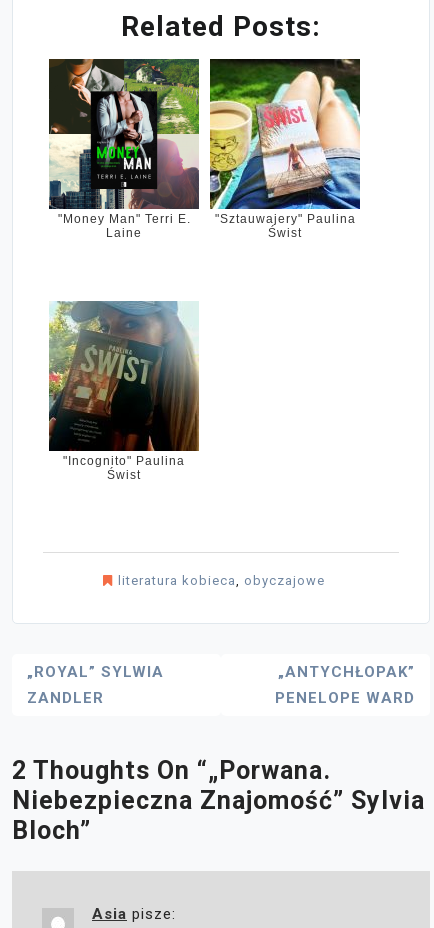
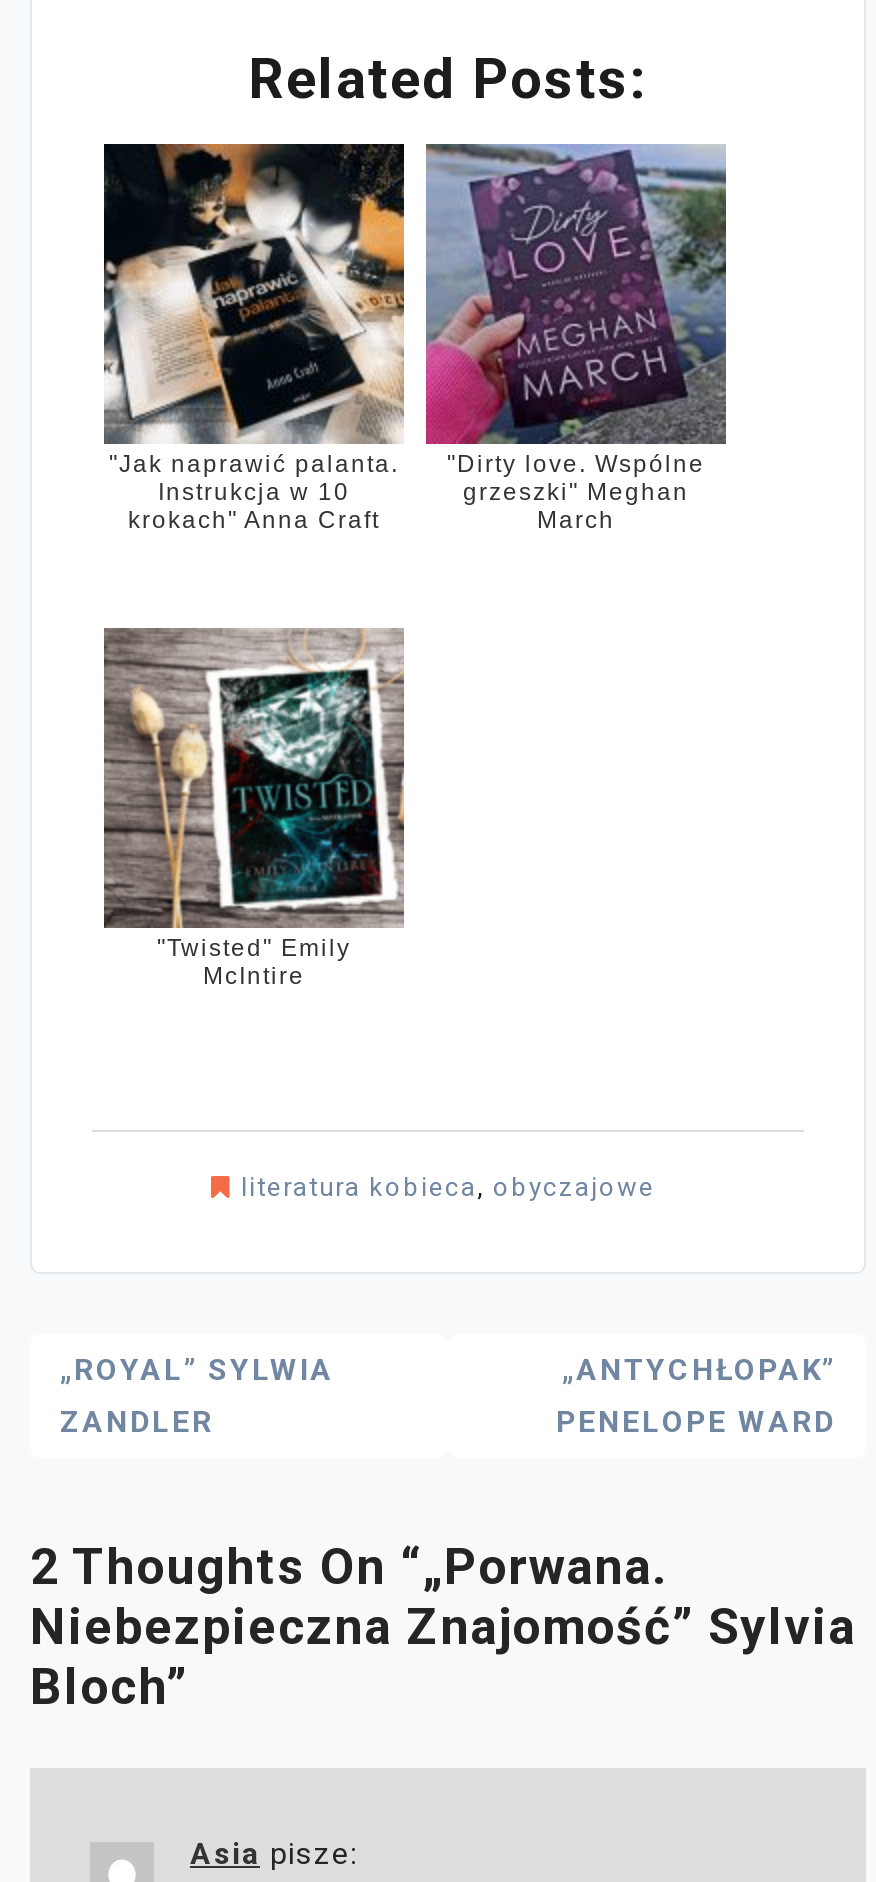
- [image]
- "Money Man" Terri E.
- Laine
+ [image]
+ "Jak naprawić palanta.
+ Instrukcja w 10
+ krokach" Anna Craft

- [image]
- "Sztauwajery" Paulina
- Świst
+ [image]
+ "Dirty love. Wspólne
+ grzeszki" Meghan
+ March

- [image]
- "Incognito" Paulina
- Świst
+ [image]
+ "Twisted" Emily
+ McIntire
